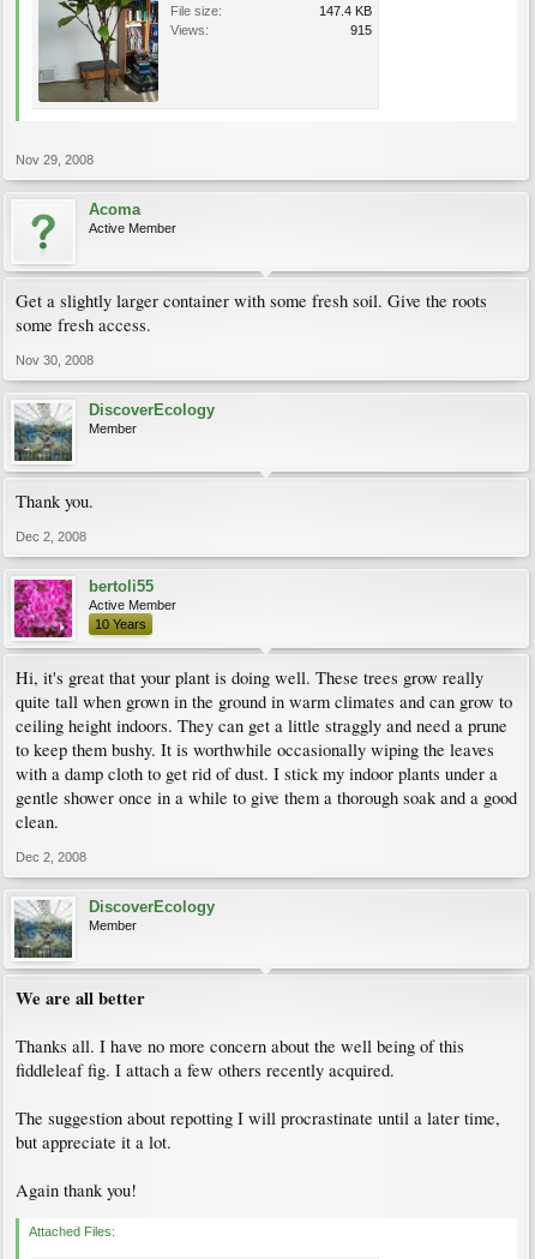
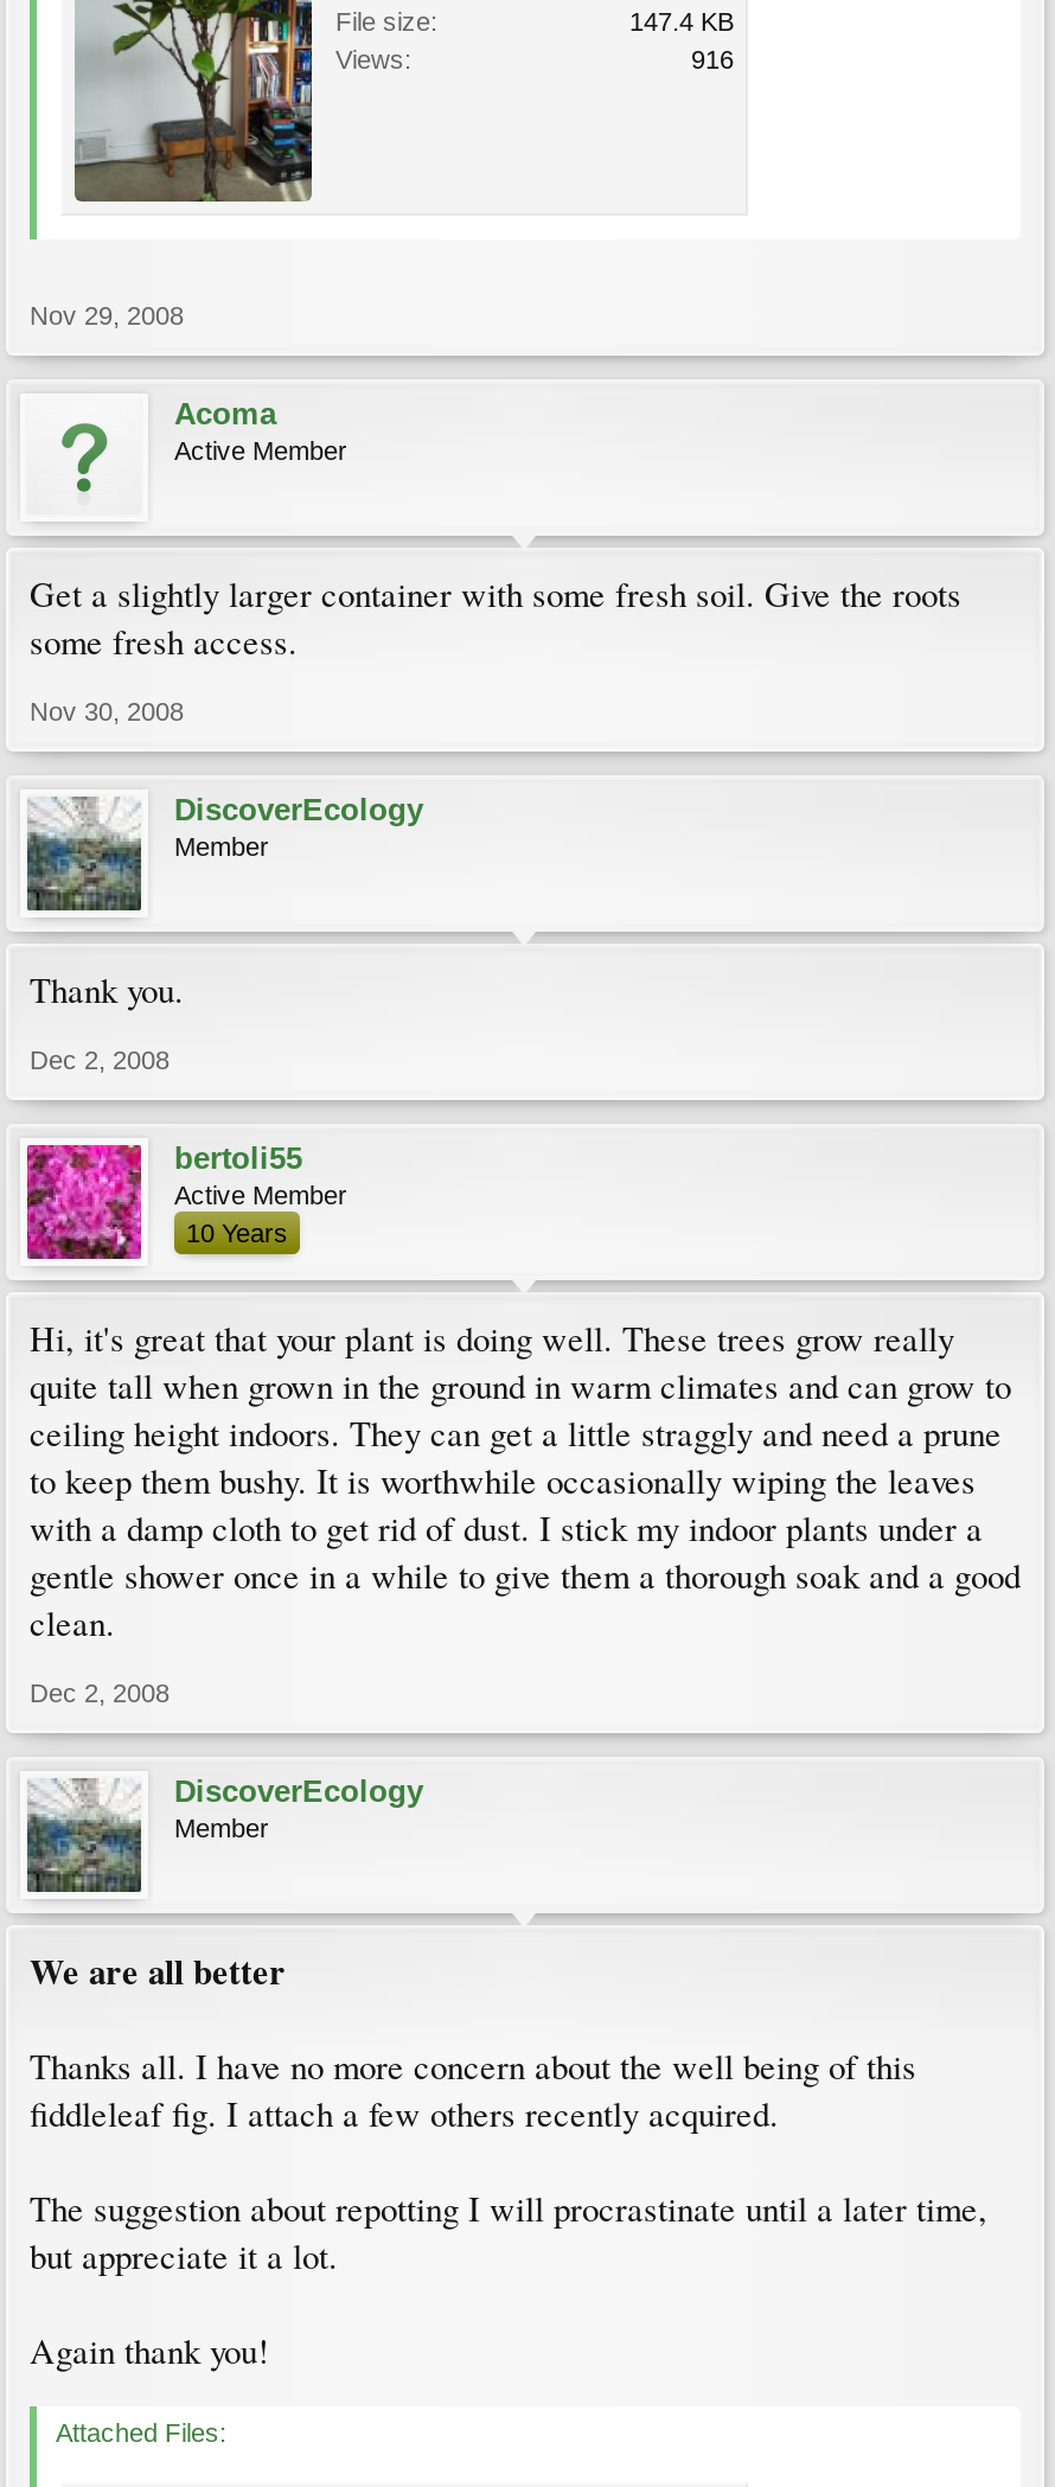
- 915
+ 916
